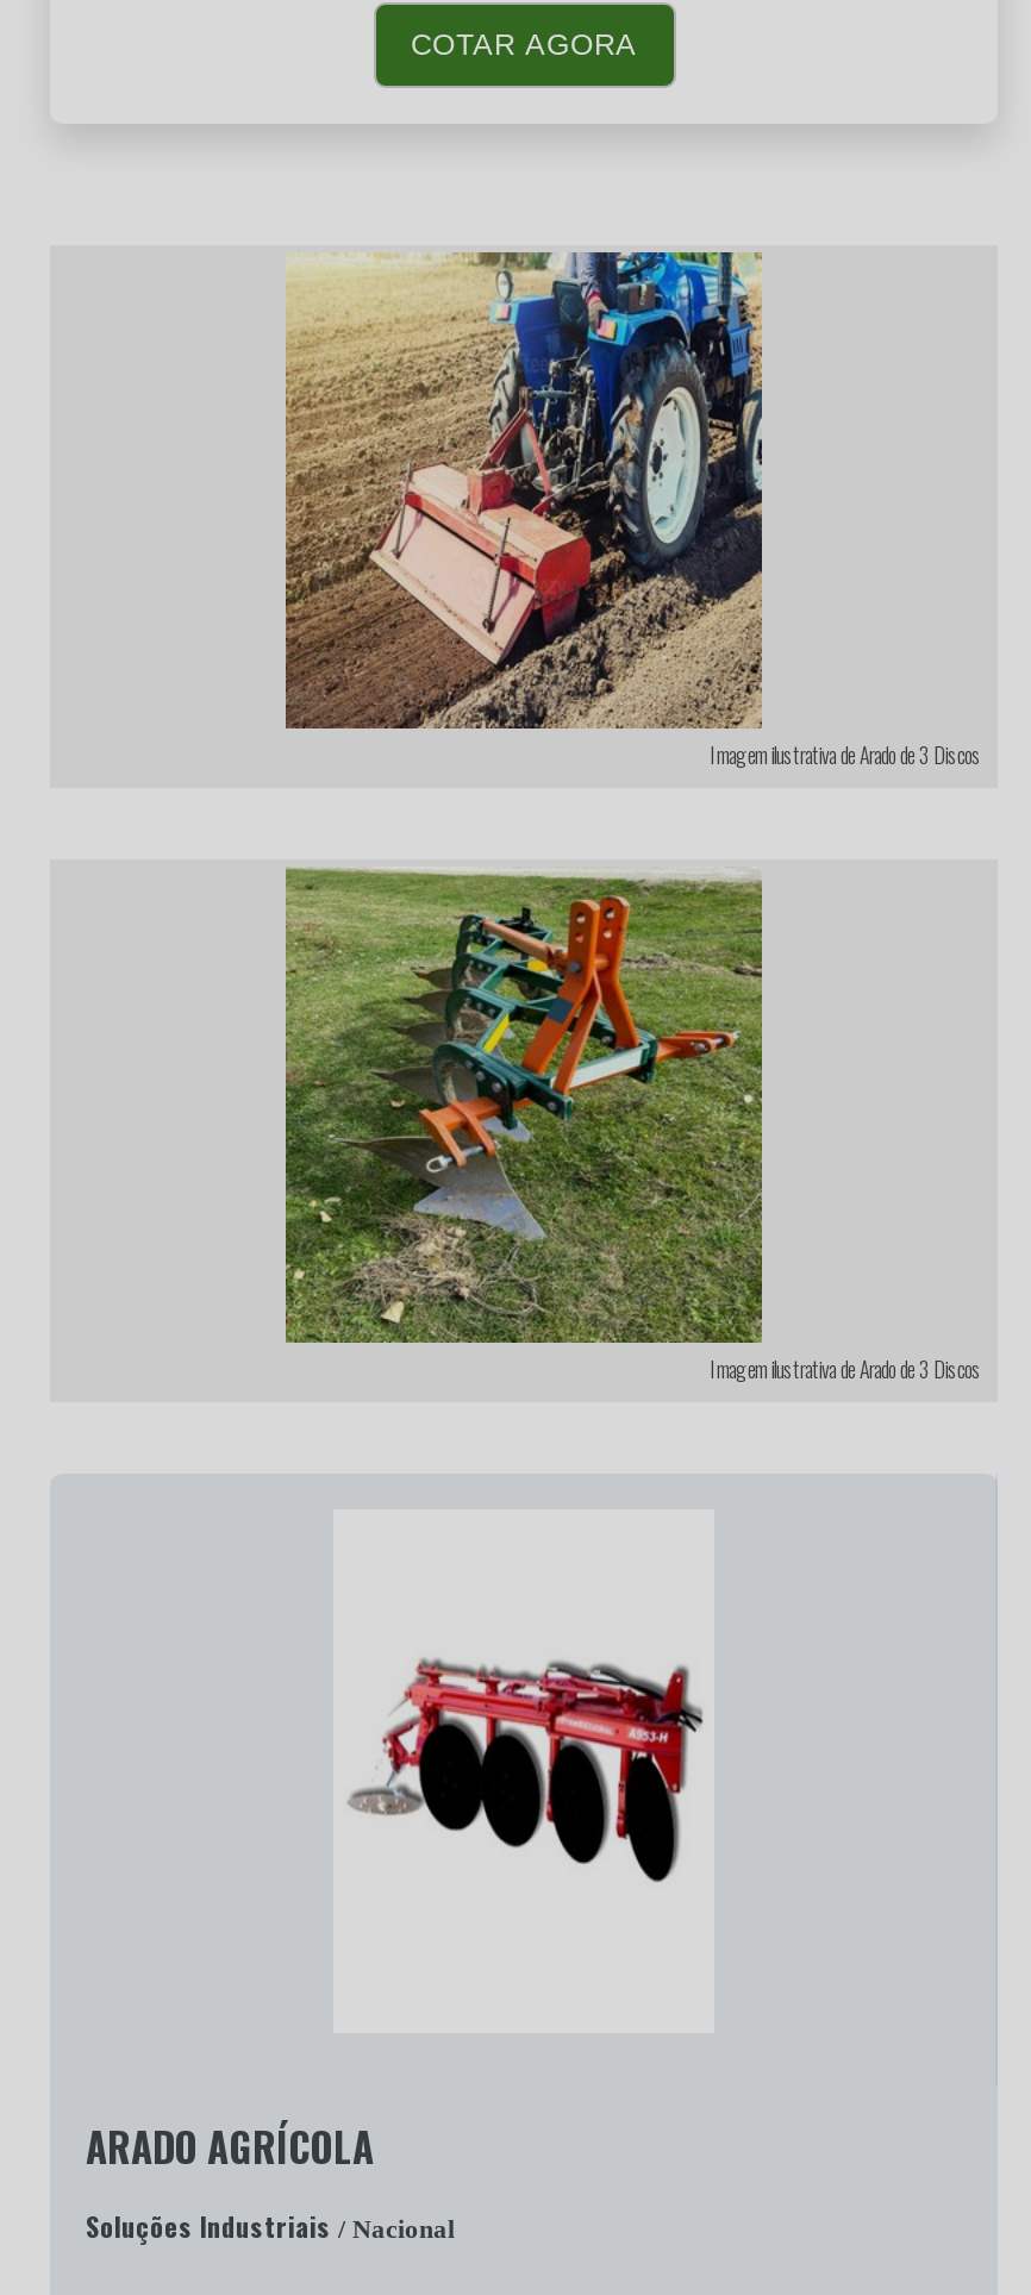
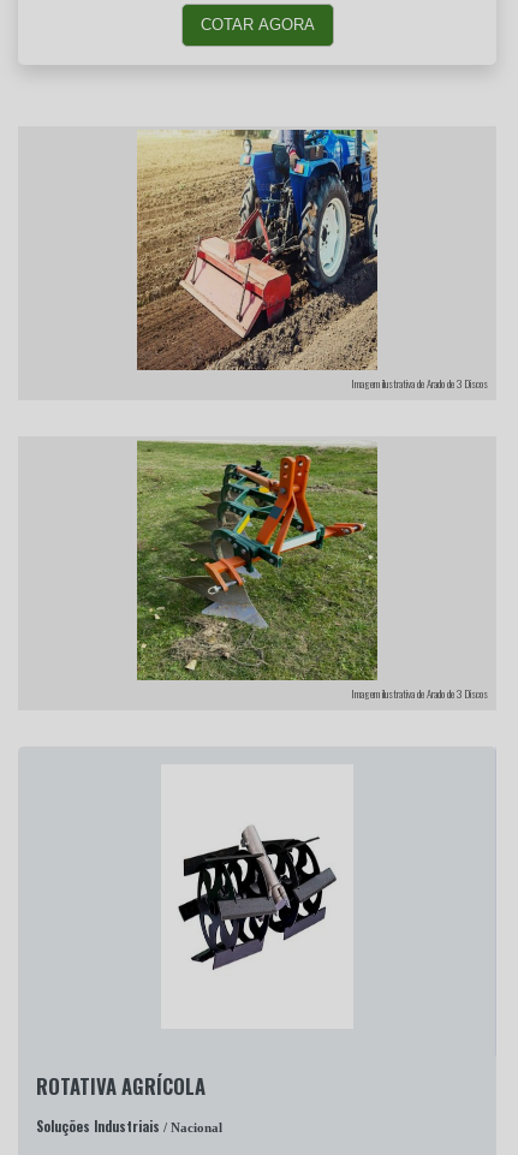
- [image]
+ [image]

- ARADO AGRÍCOLA
+ ROTATIVA AGRÍCOLA
